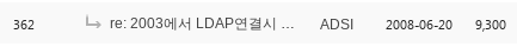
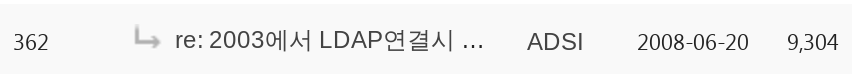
- 9,300
+ 9,304
